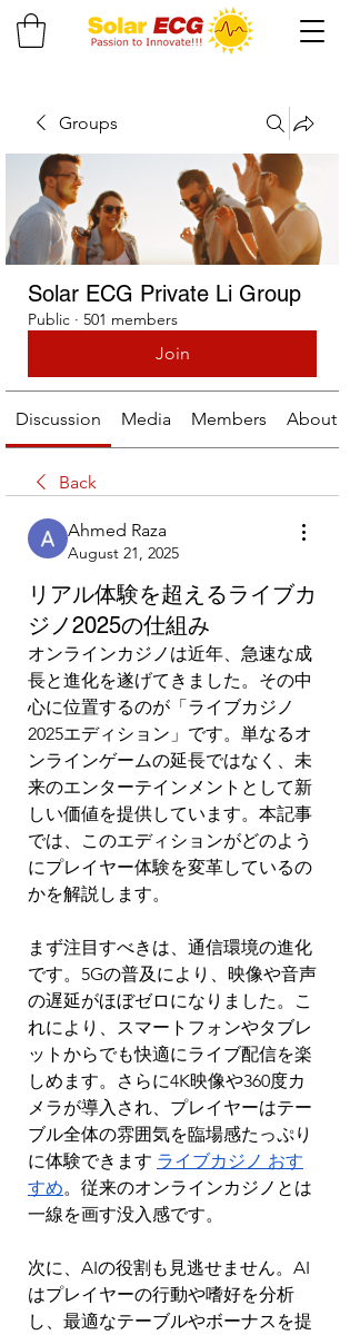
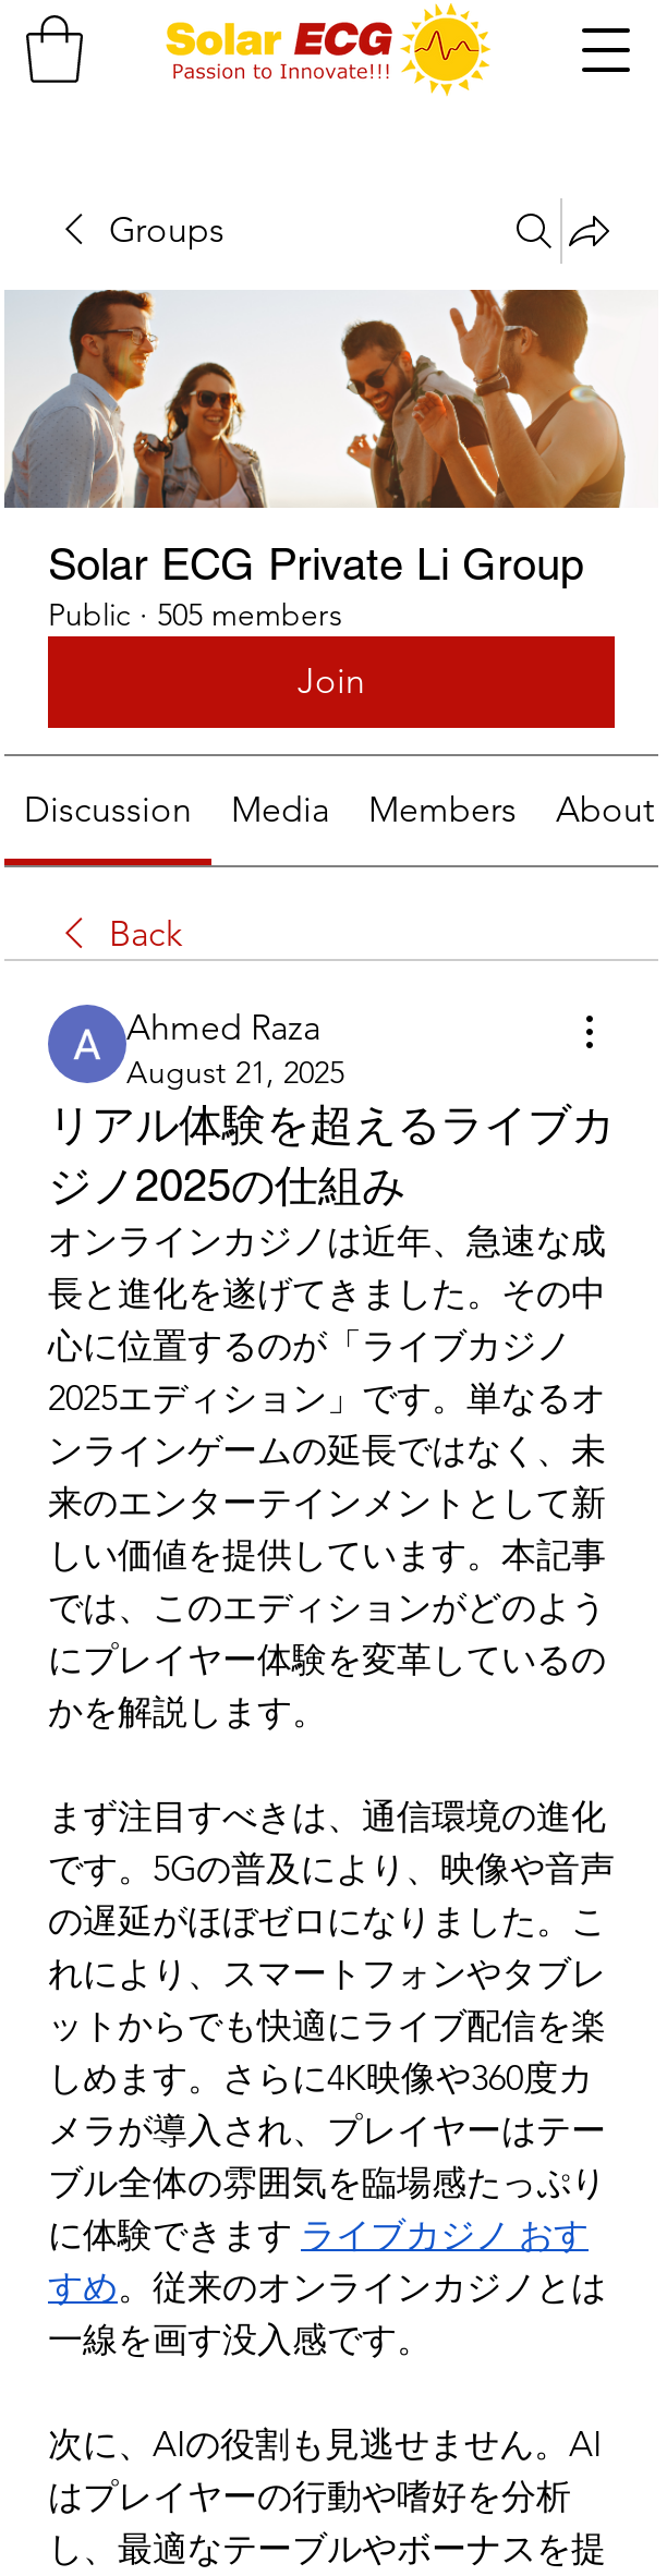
- Public · 501 members
+ Public · 505 members
